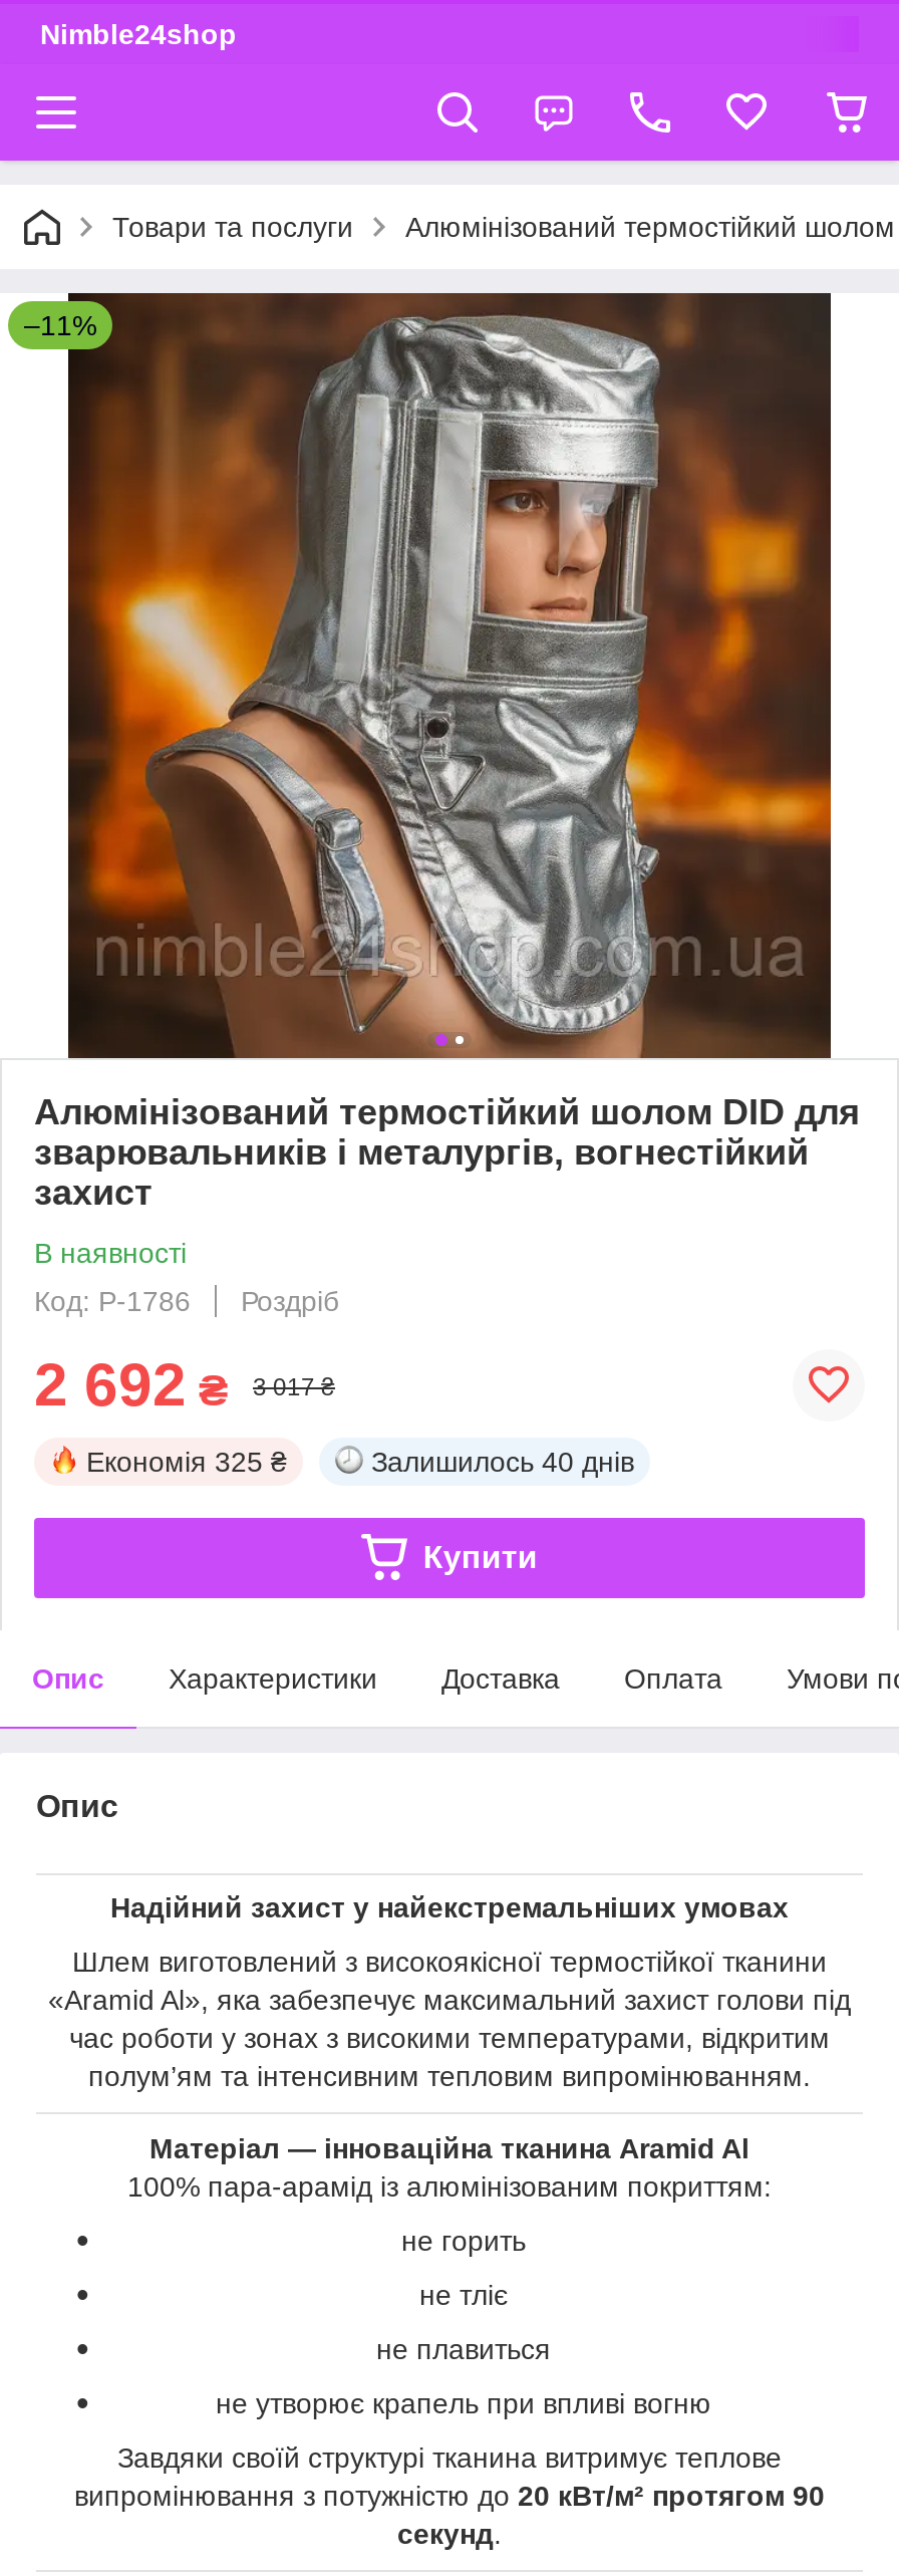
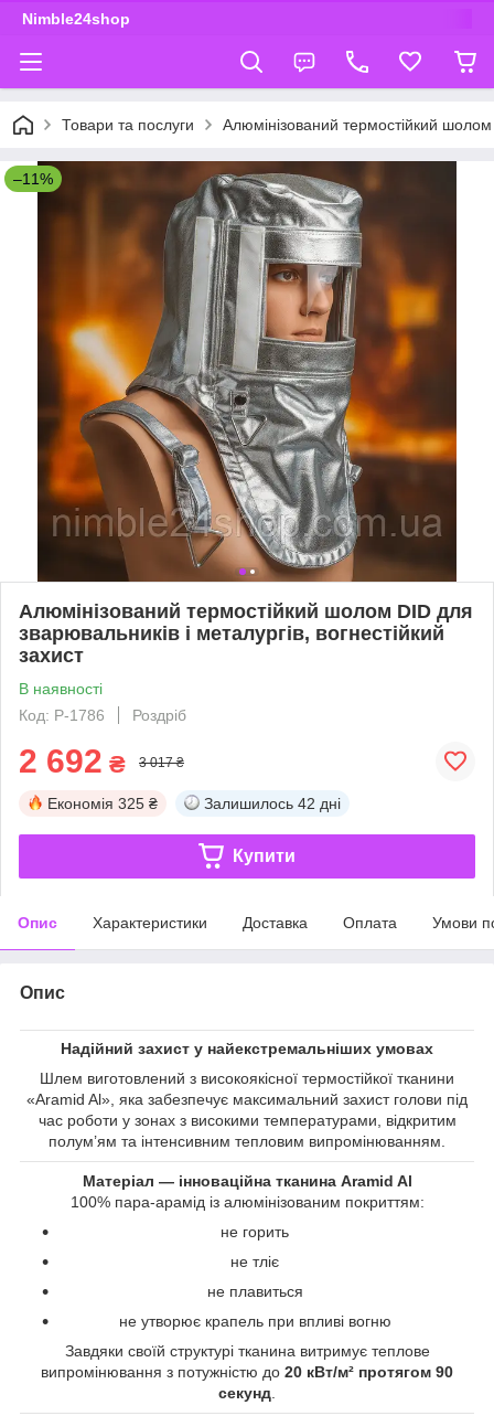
- Залишилось 40 днів
+ Залишилось 42 дні
